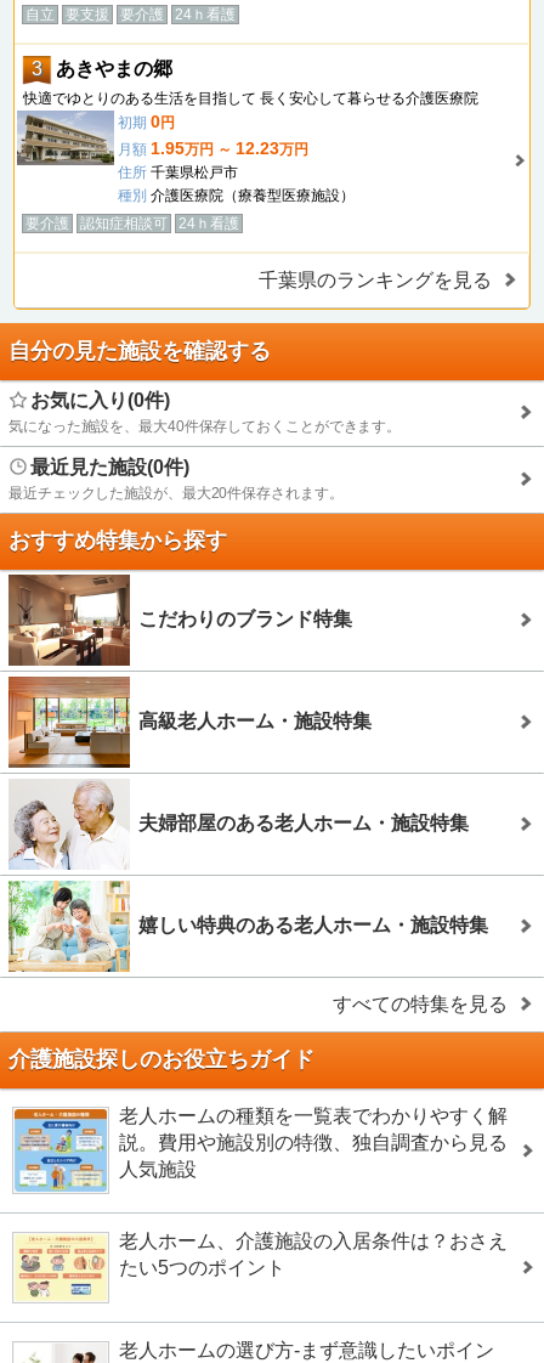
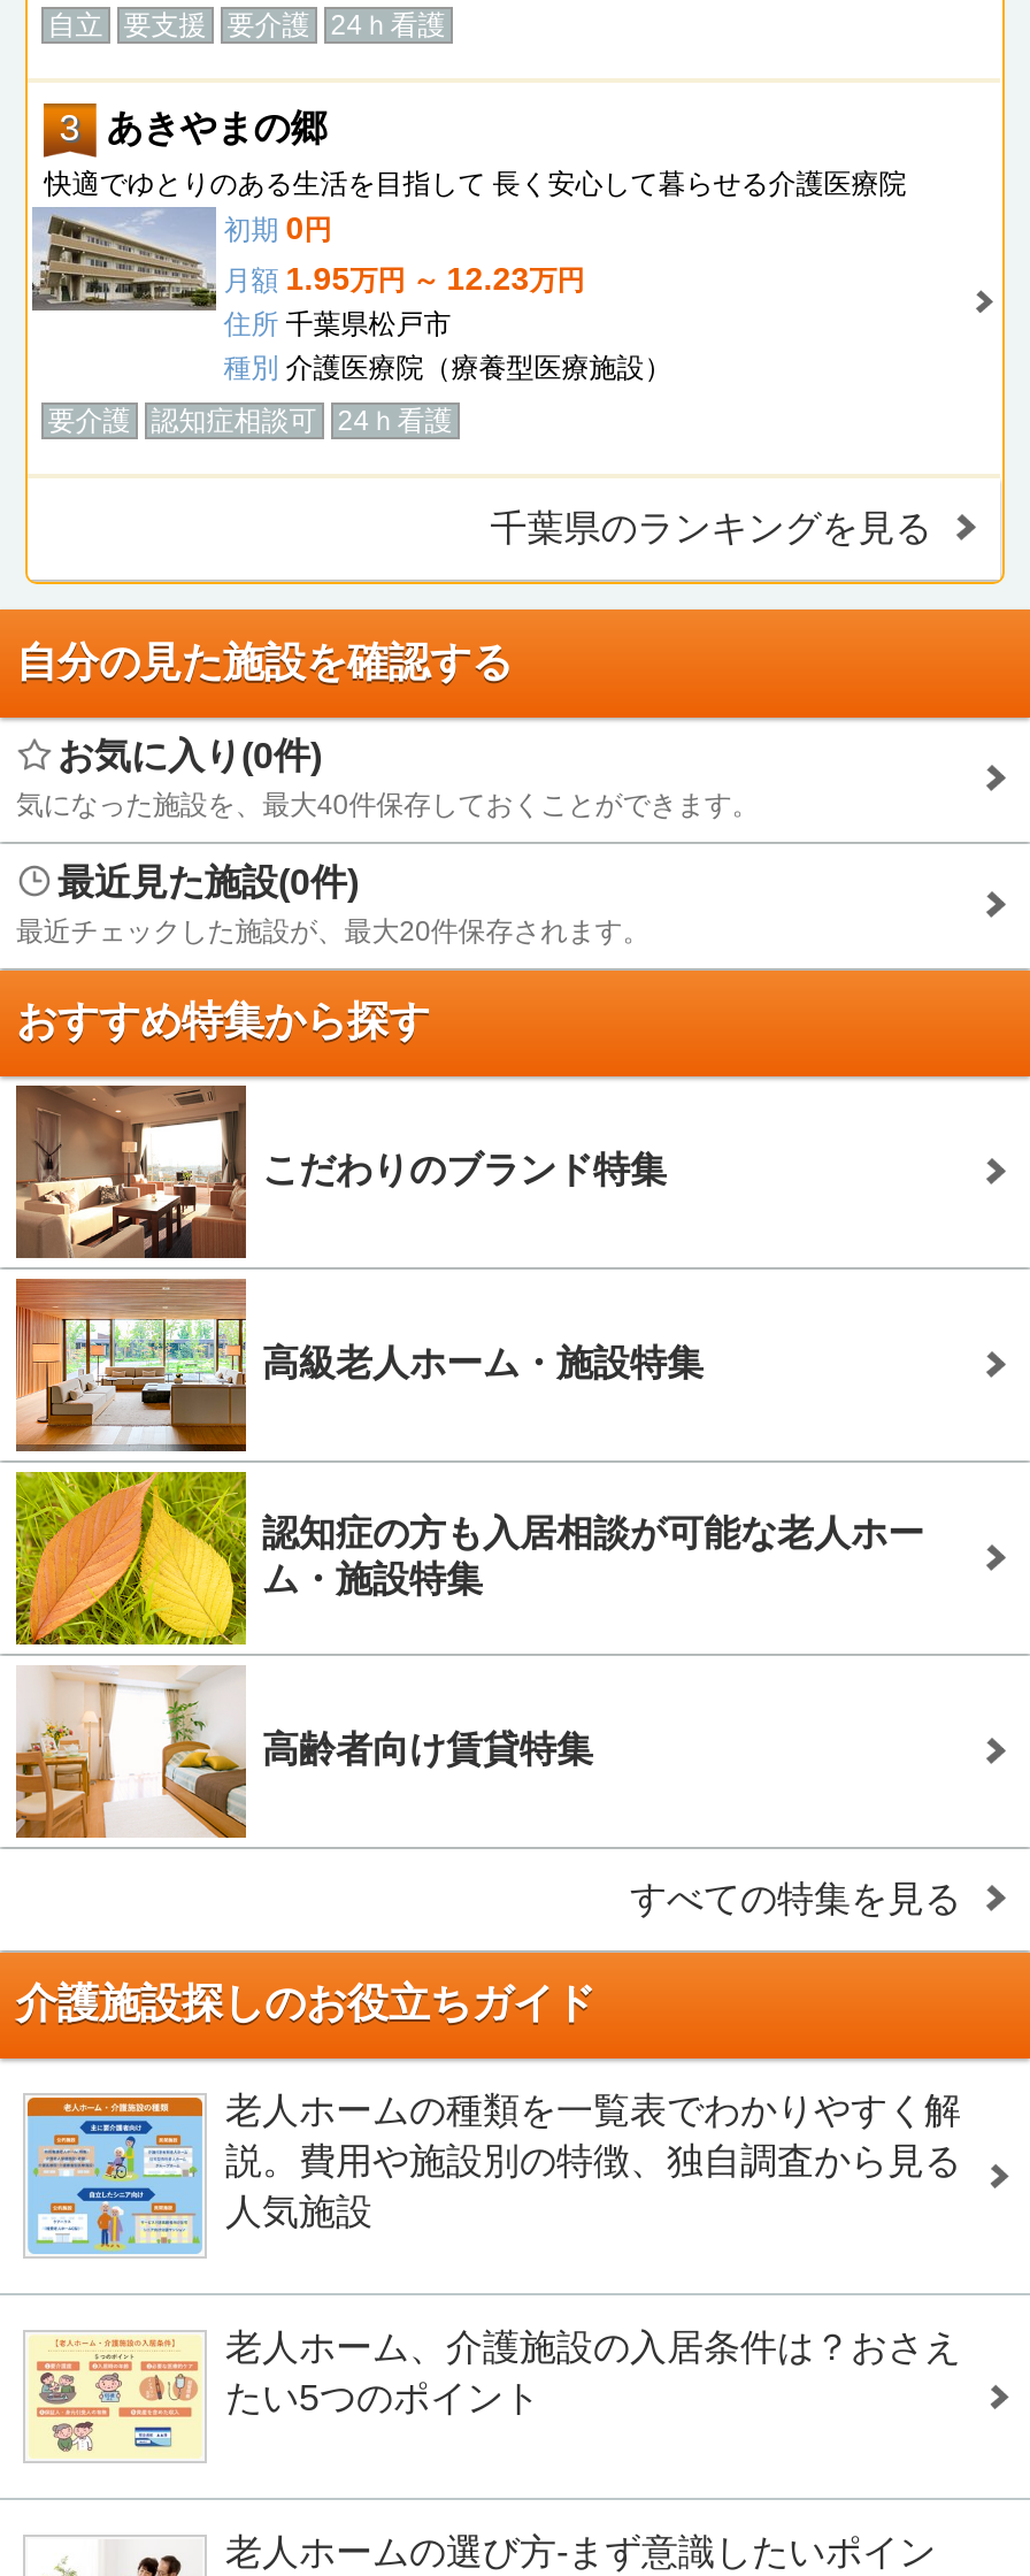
- [image]
- 夫婦部屋のある老人ホーム・施設特集
+ [image]
+ 認知症の方も入居相談が可能な老人ホー
+ ム・施設特集

- [image]
- 嬉しい特典のある老人ホーム・施設特集
+ [image]
+ 高齢者向け賃貸特集
